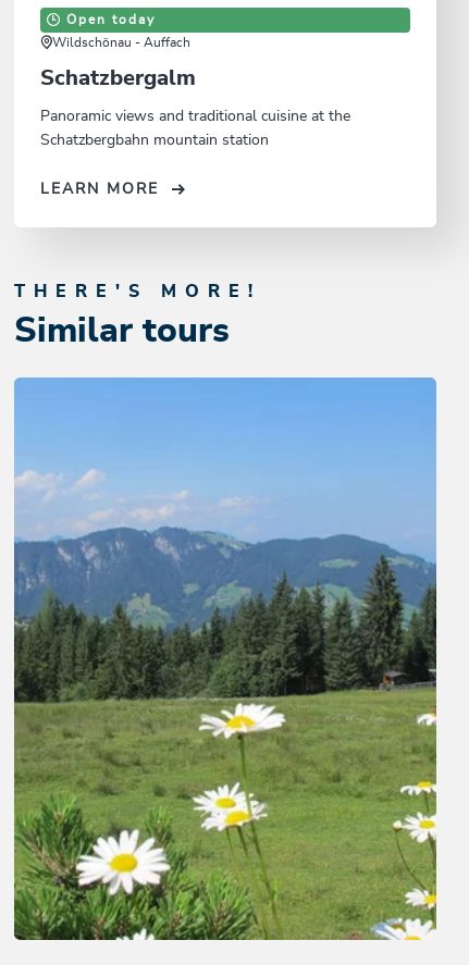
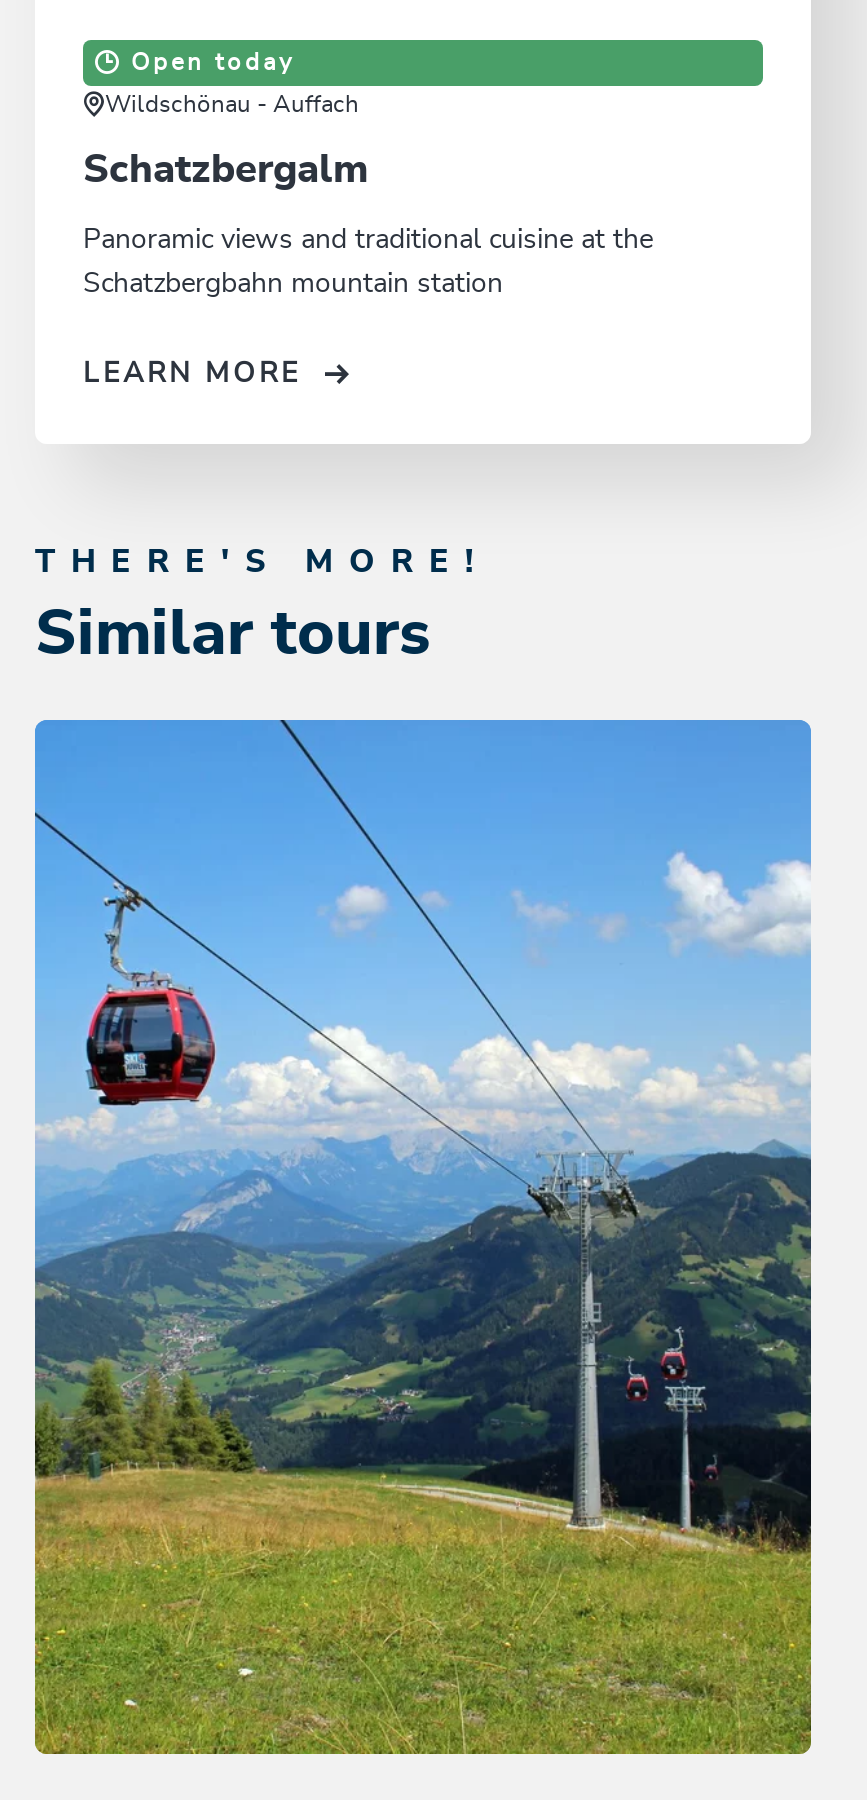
- [image]
+ [image]
